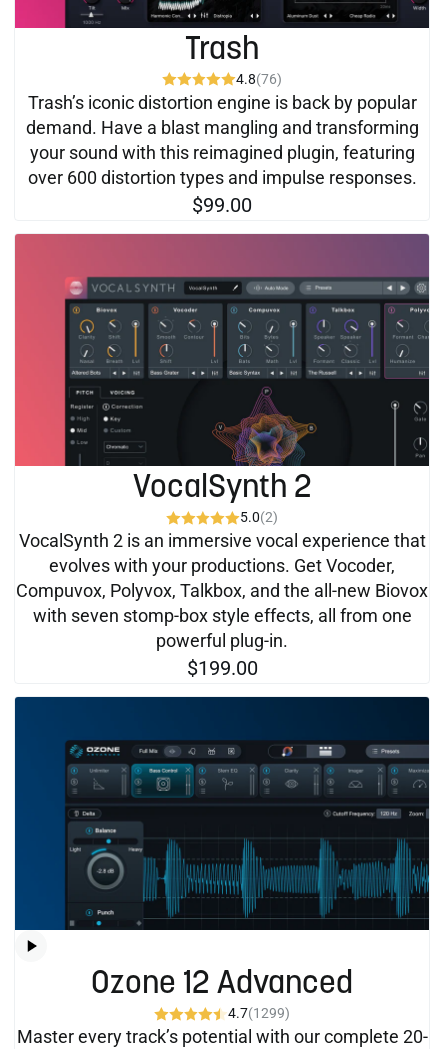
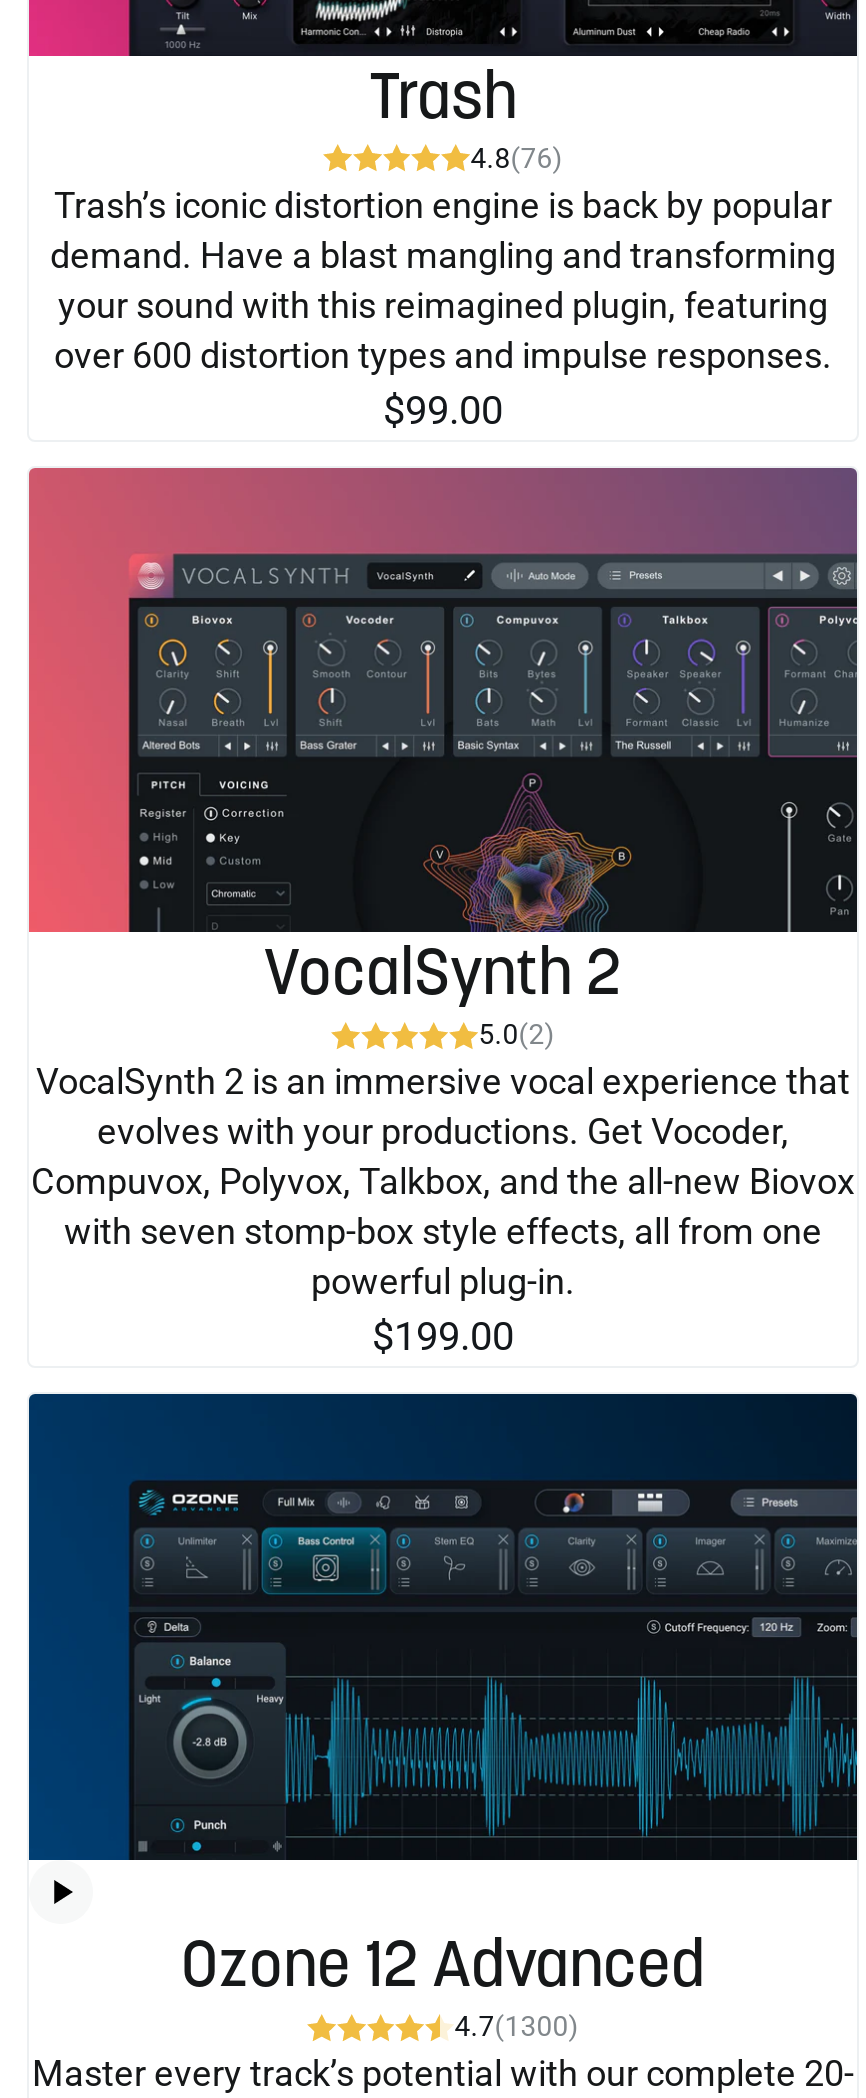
- 4.7(1299)
+ 4.7(1300)
